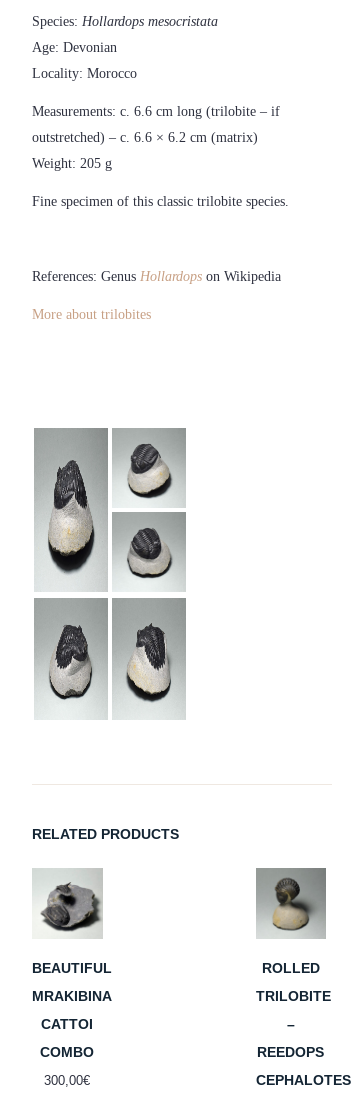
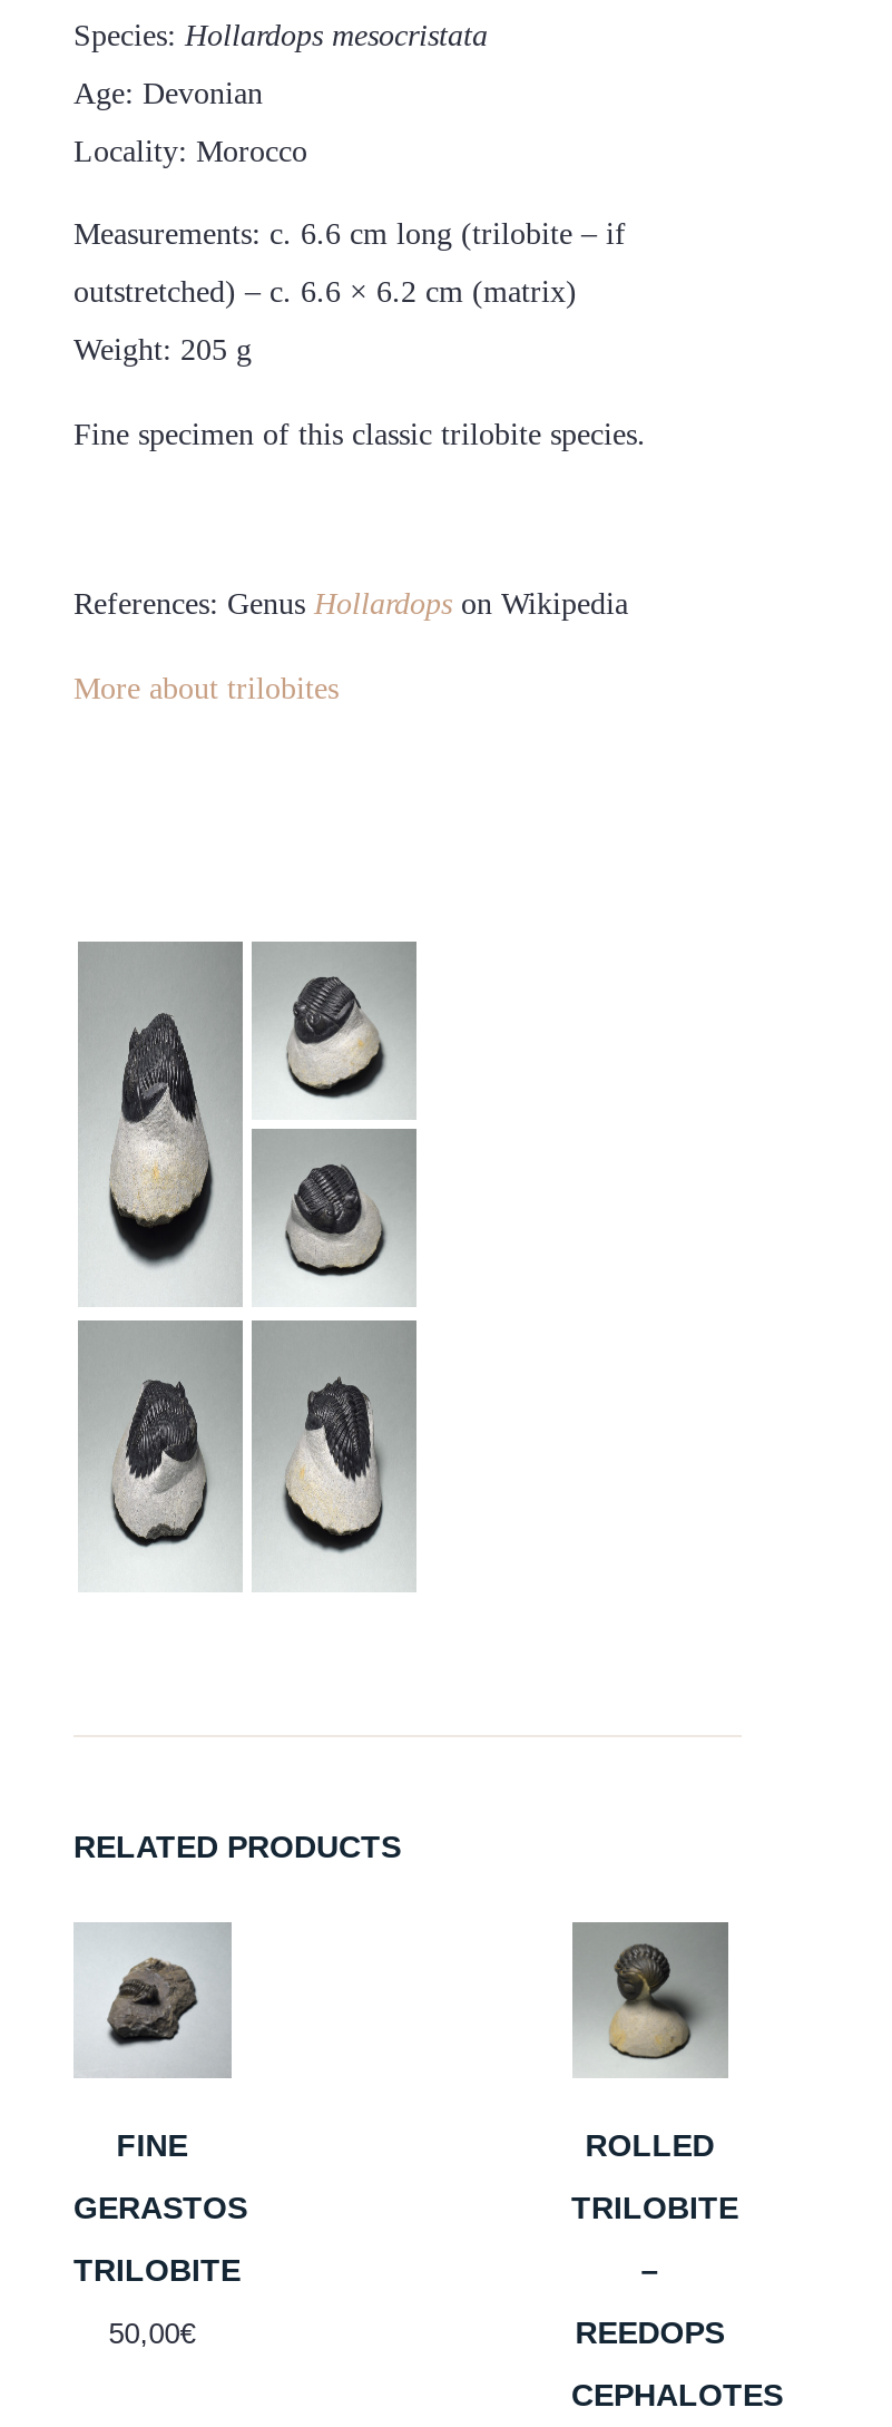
- [image]
- BEAUTIFUL
- MRAKIBINA
- CATTOI
- COMBO
- 300,00€
+ [image]
+ FINE
+ GERASTOS
+ TRILOBITE
+ 50,00€
